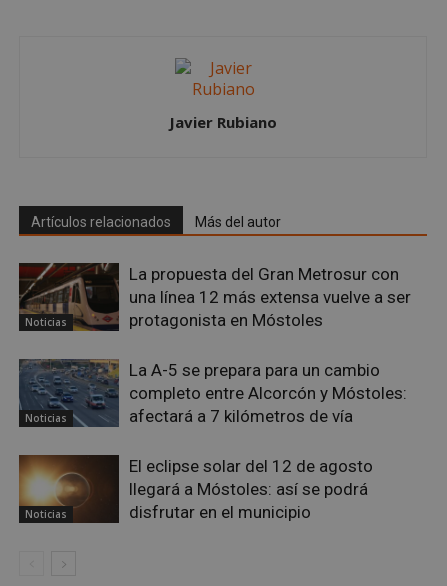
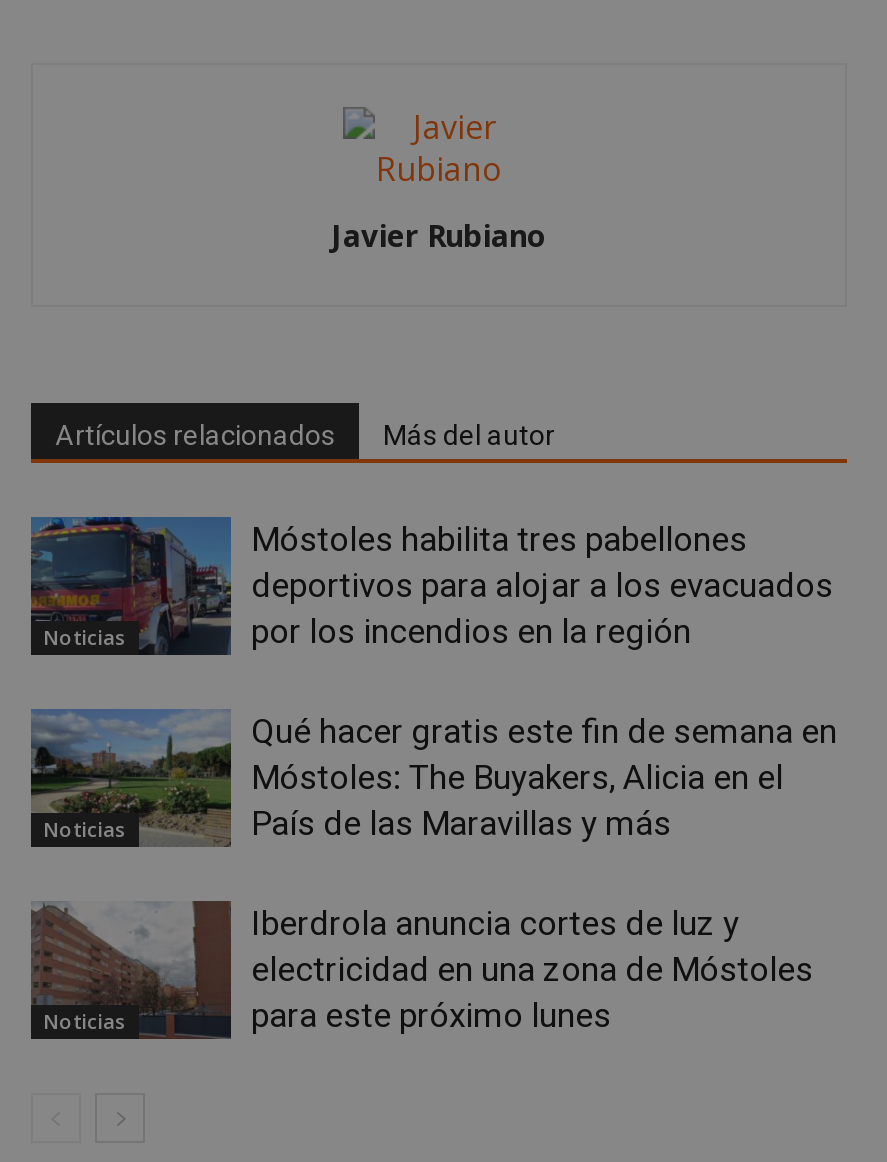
- [image]
- La propuesta del Gran Metrosur con
- una línea 12 más extensa vuelve a ser
- protagonista en Móstoles
+ [image]
+ Móstoles habilita tres pabellones
+ deportivos para alojar a los evacuados
+ por los incendios en la región

- [image]
- La A-5 se prepara para un cambio
- completo entre Alcorcón y Móstoles:
- afectará a 7 kilómetros de vía
+ [image]
+ Qué hacer gratis este fin de semana en
+ Móstoles: The Buyakers, Alicia en el
+ País de las Maravillas y más

- [image]
- El eclipse solar del 12 de agosto
- llegará a Móstoles: así se podrá
- disfrutar en el municipio
+ [image]
+ Iberdrola anuncia cortes de luz y
+ electricidad en una zona de Móstoles
+ para este próximo lunes
